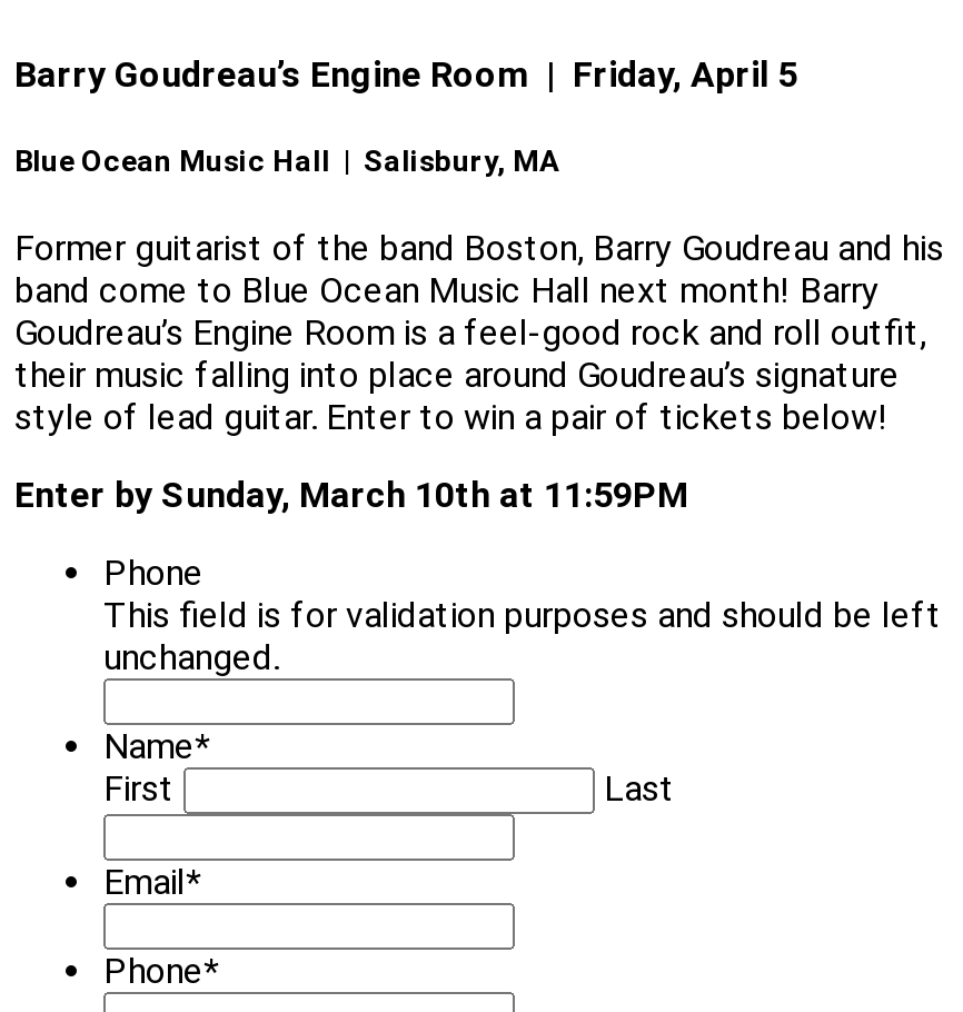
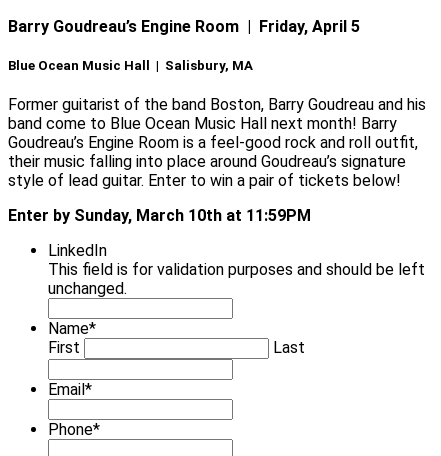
- Phone
+ LinkedIn
